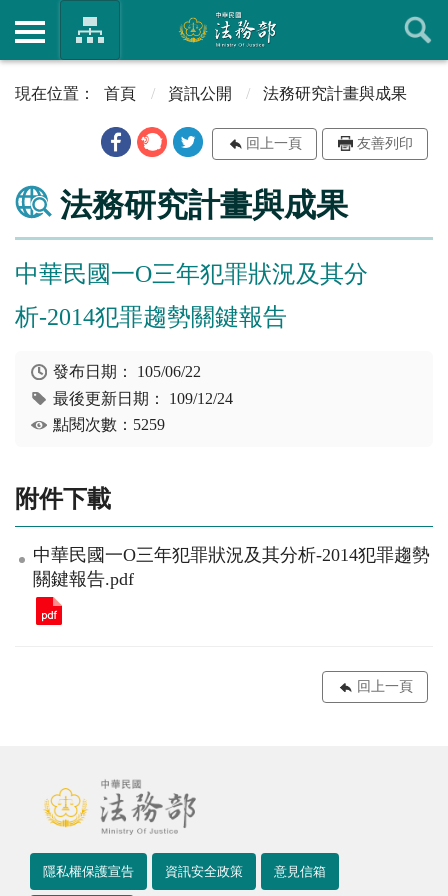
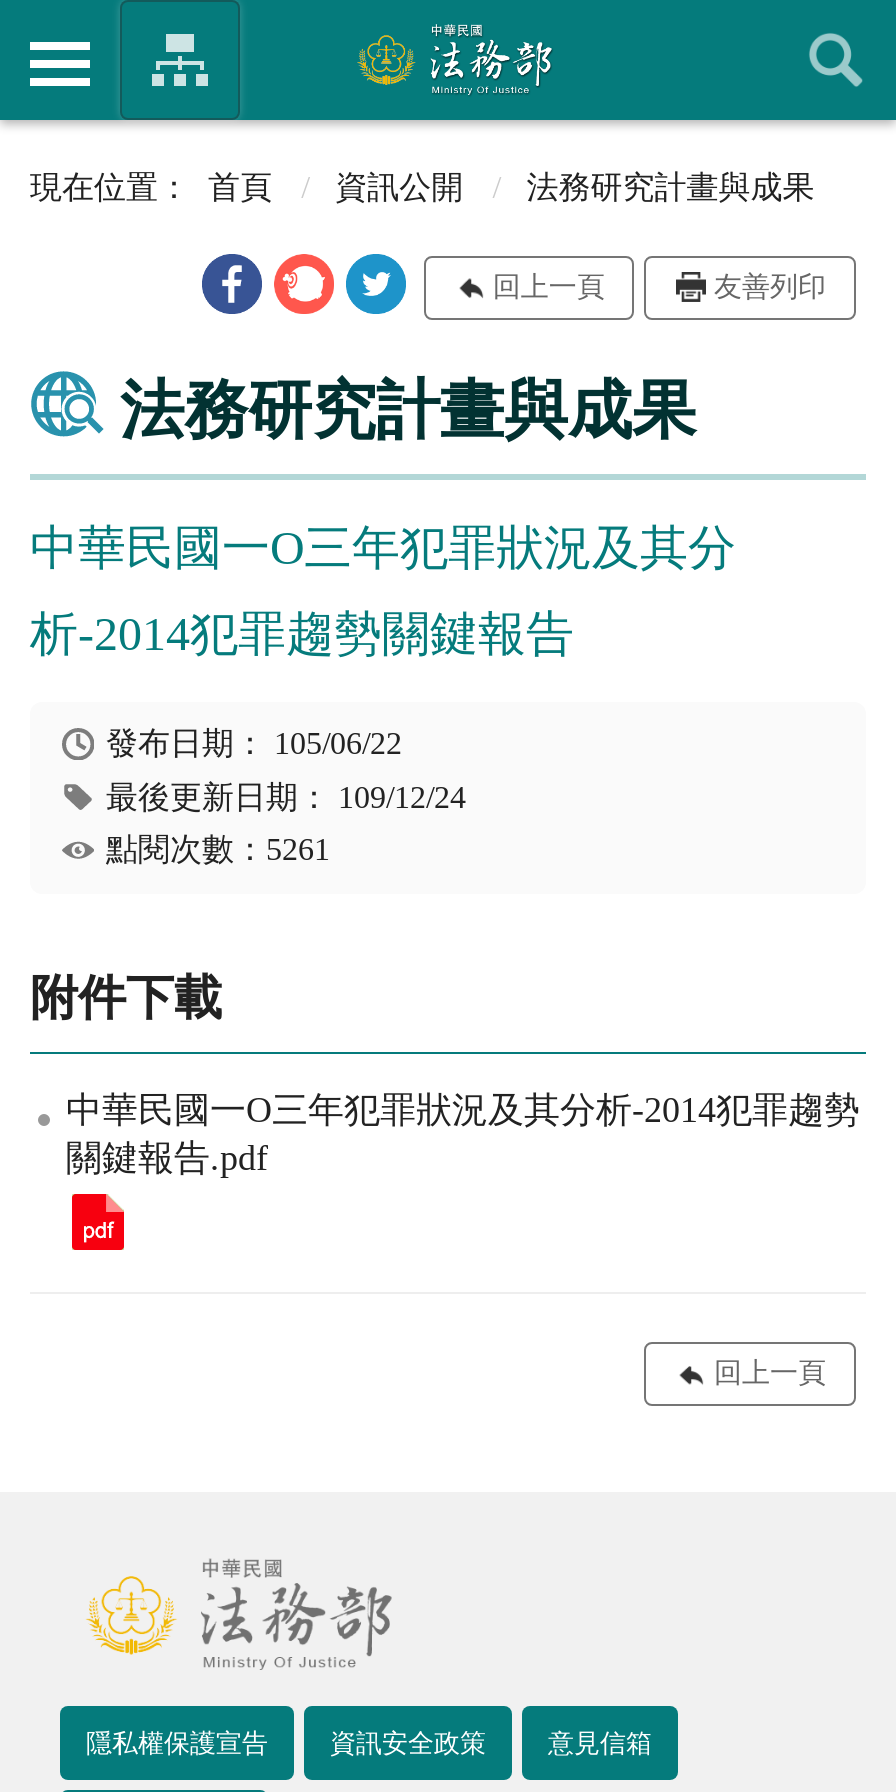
- 點閱次數：5259
+ 點閱次數：5261
